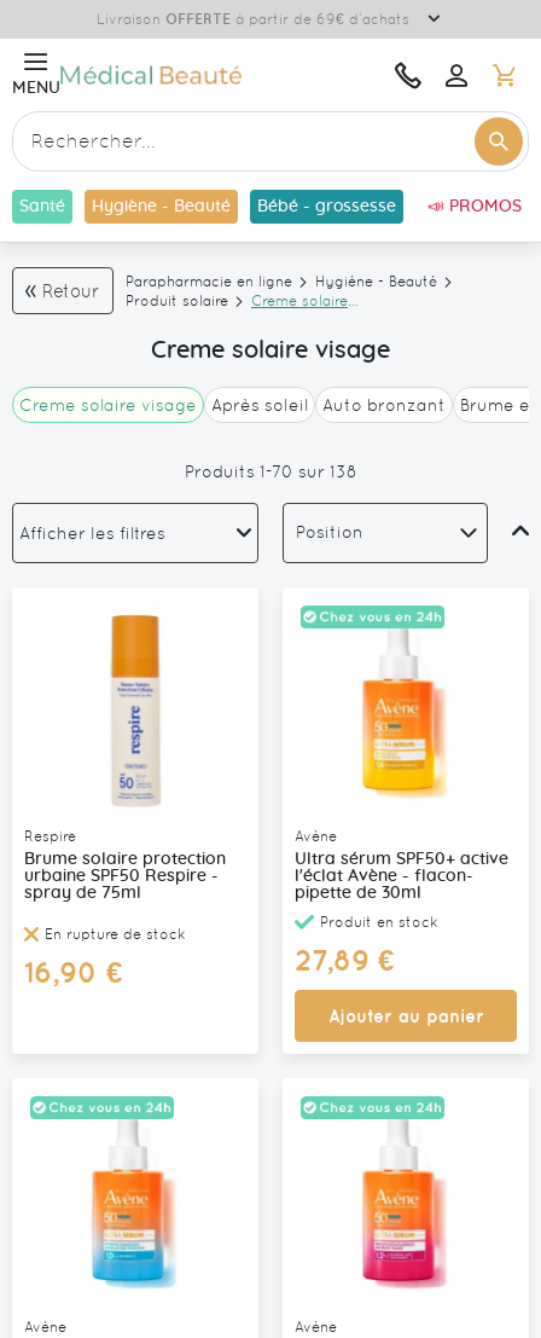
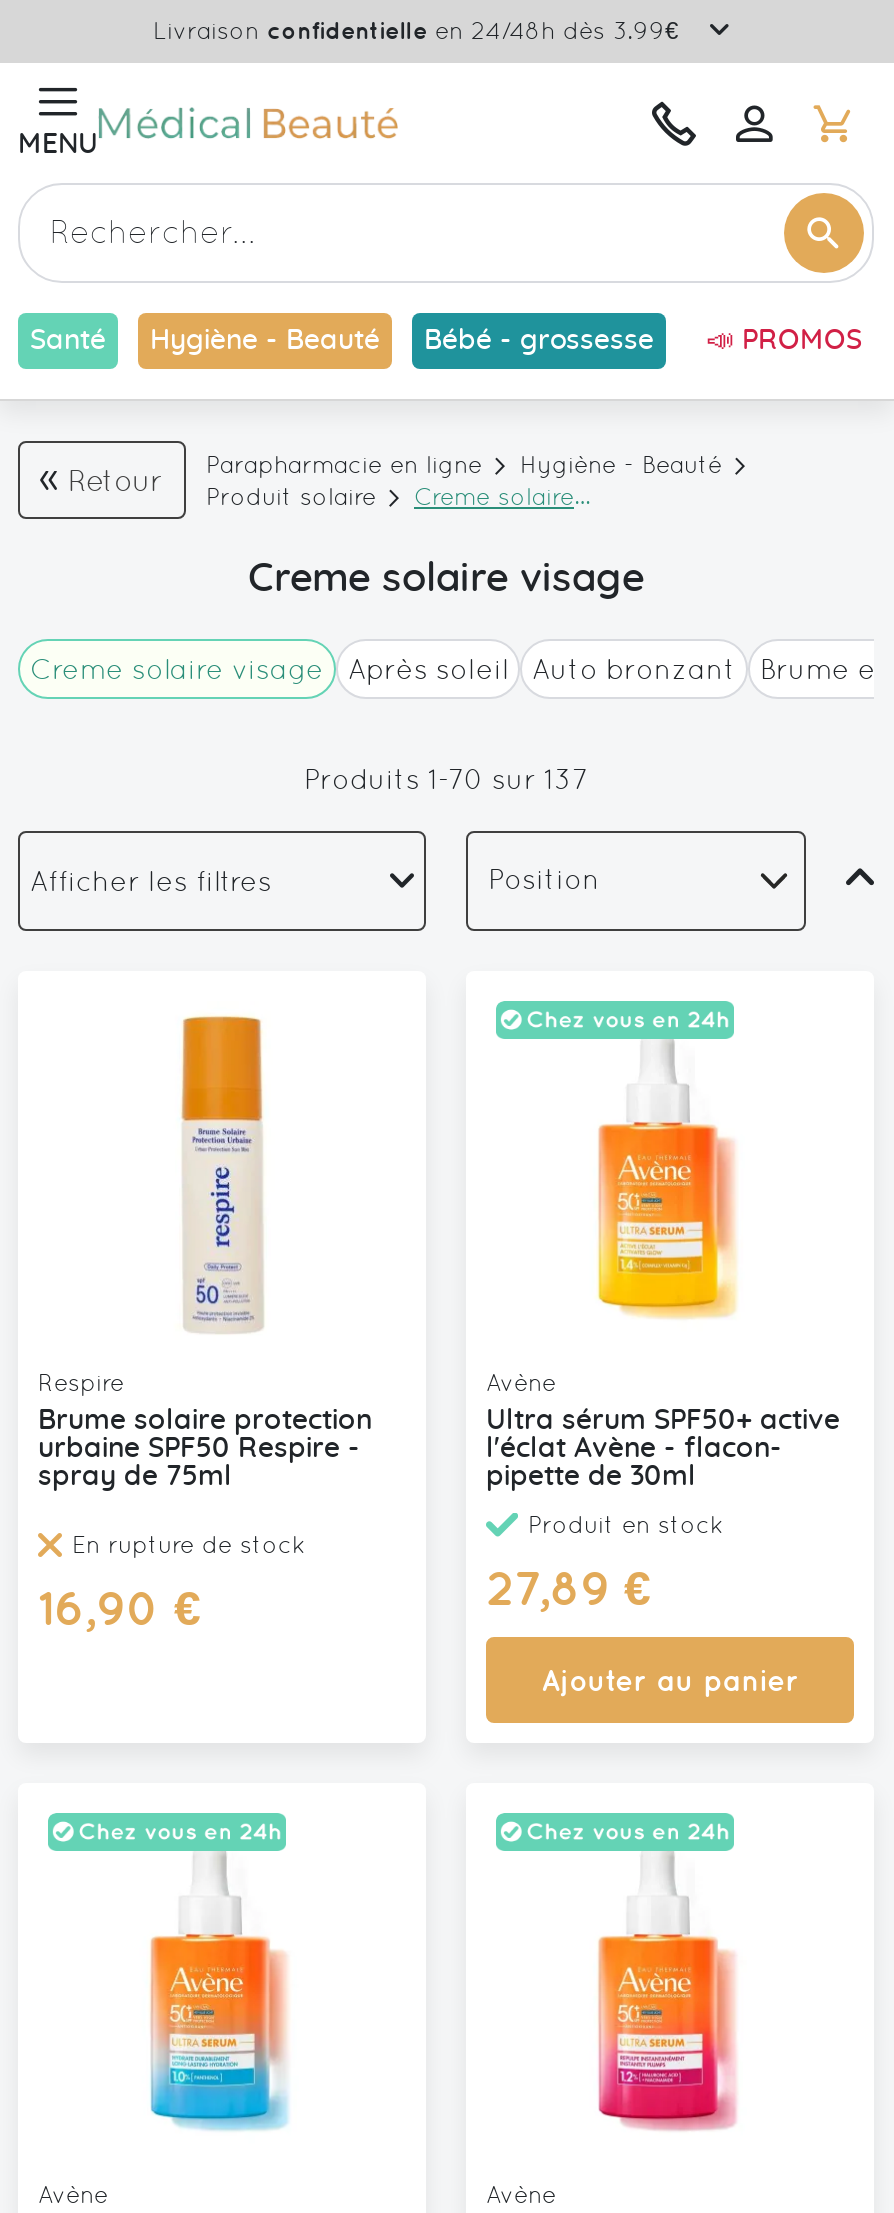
- Livraison OFFERTE à partir de 69€ d’achats
+ Livraison confidentielle en 24/48h dès 3.99€

- Produits 1 -70 sur 138
+ Produits 1 -70 sur 137
